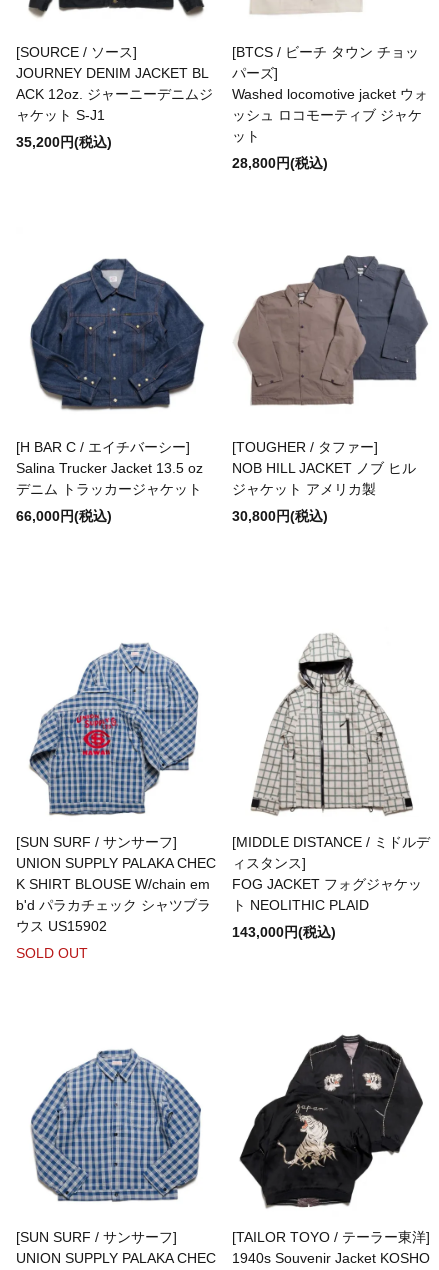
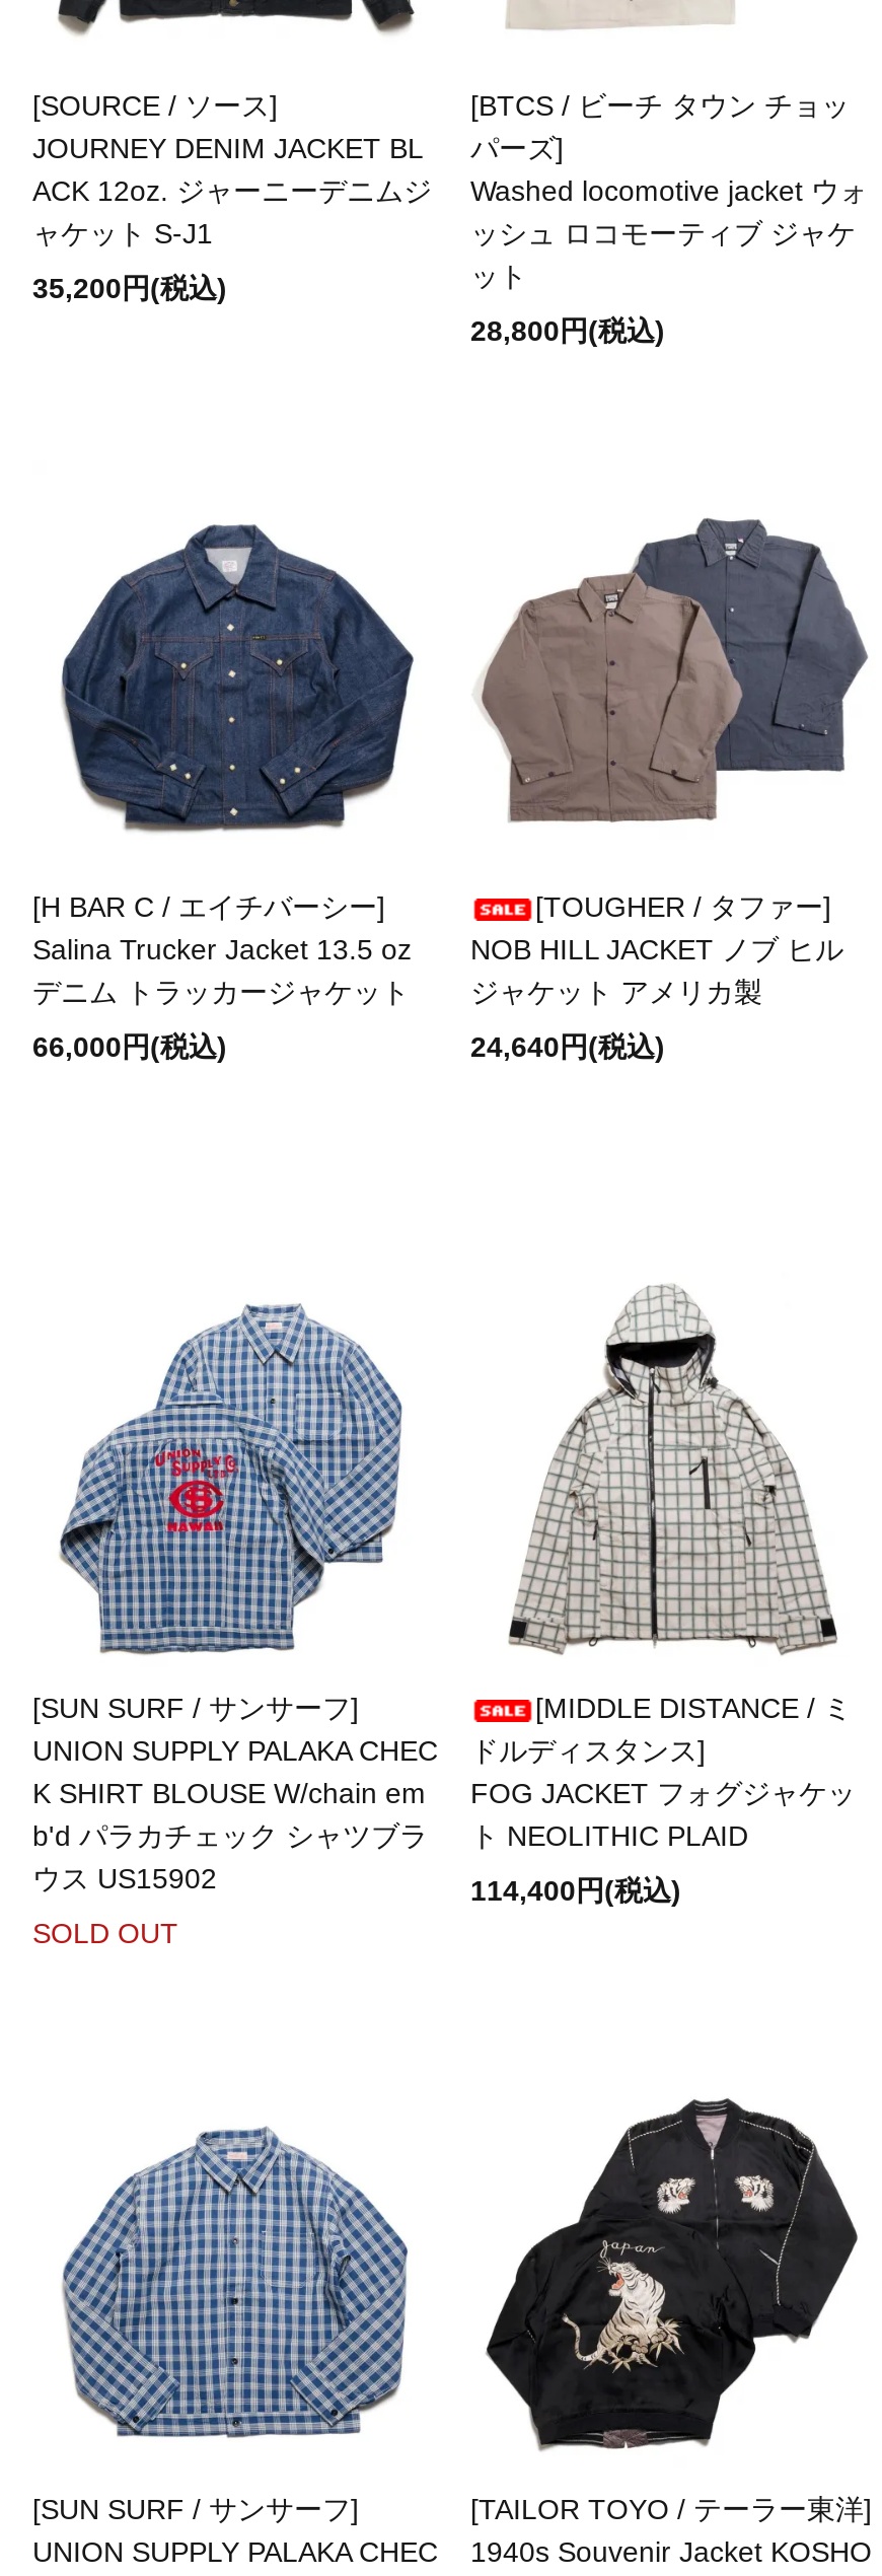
- 30,800円(税込)
+ 24,640円(税込)

- 143,000円(税込)
+ 114,400円(税込)
